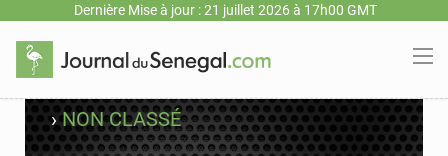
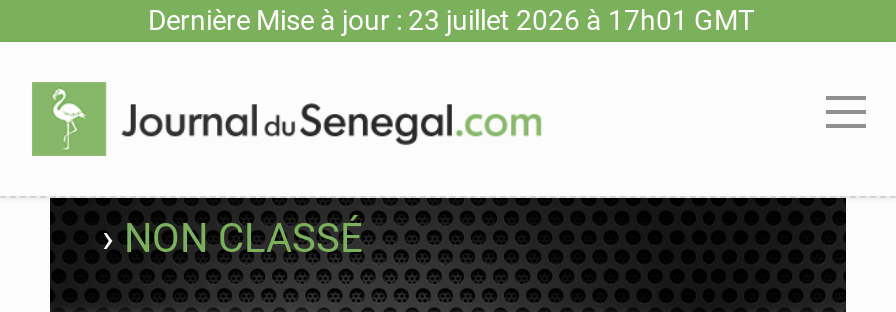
- Dernière Mise à jour : 21 juillet 2026 à 17h00 GMT
+ Dernière Mise à jour : 23 juillet 2026 à 17h01 GMT
